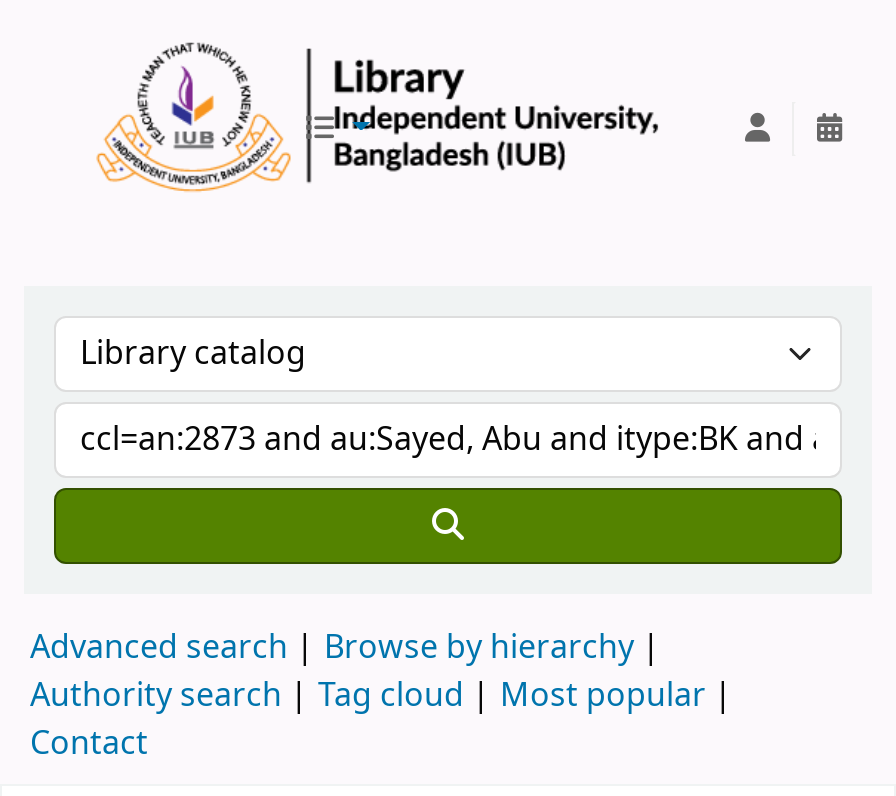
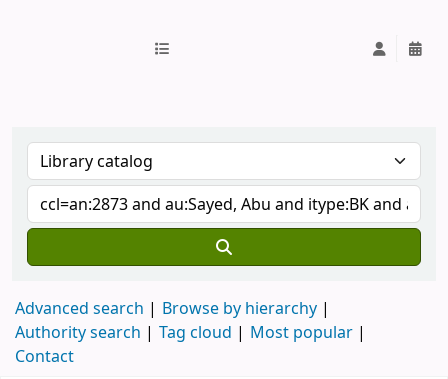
- [image]

- [image]
